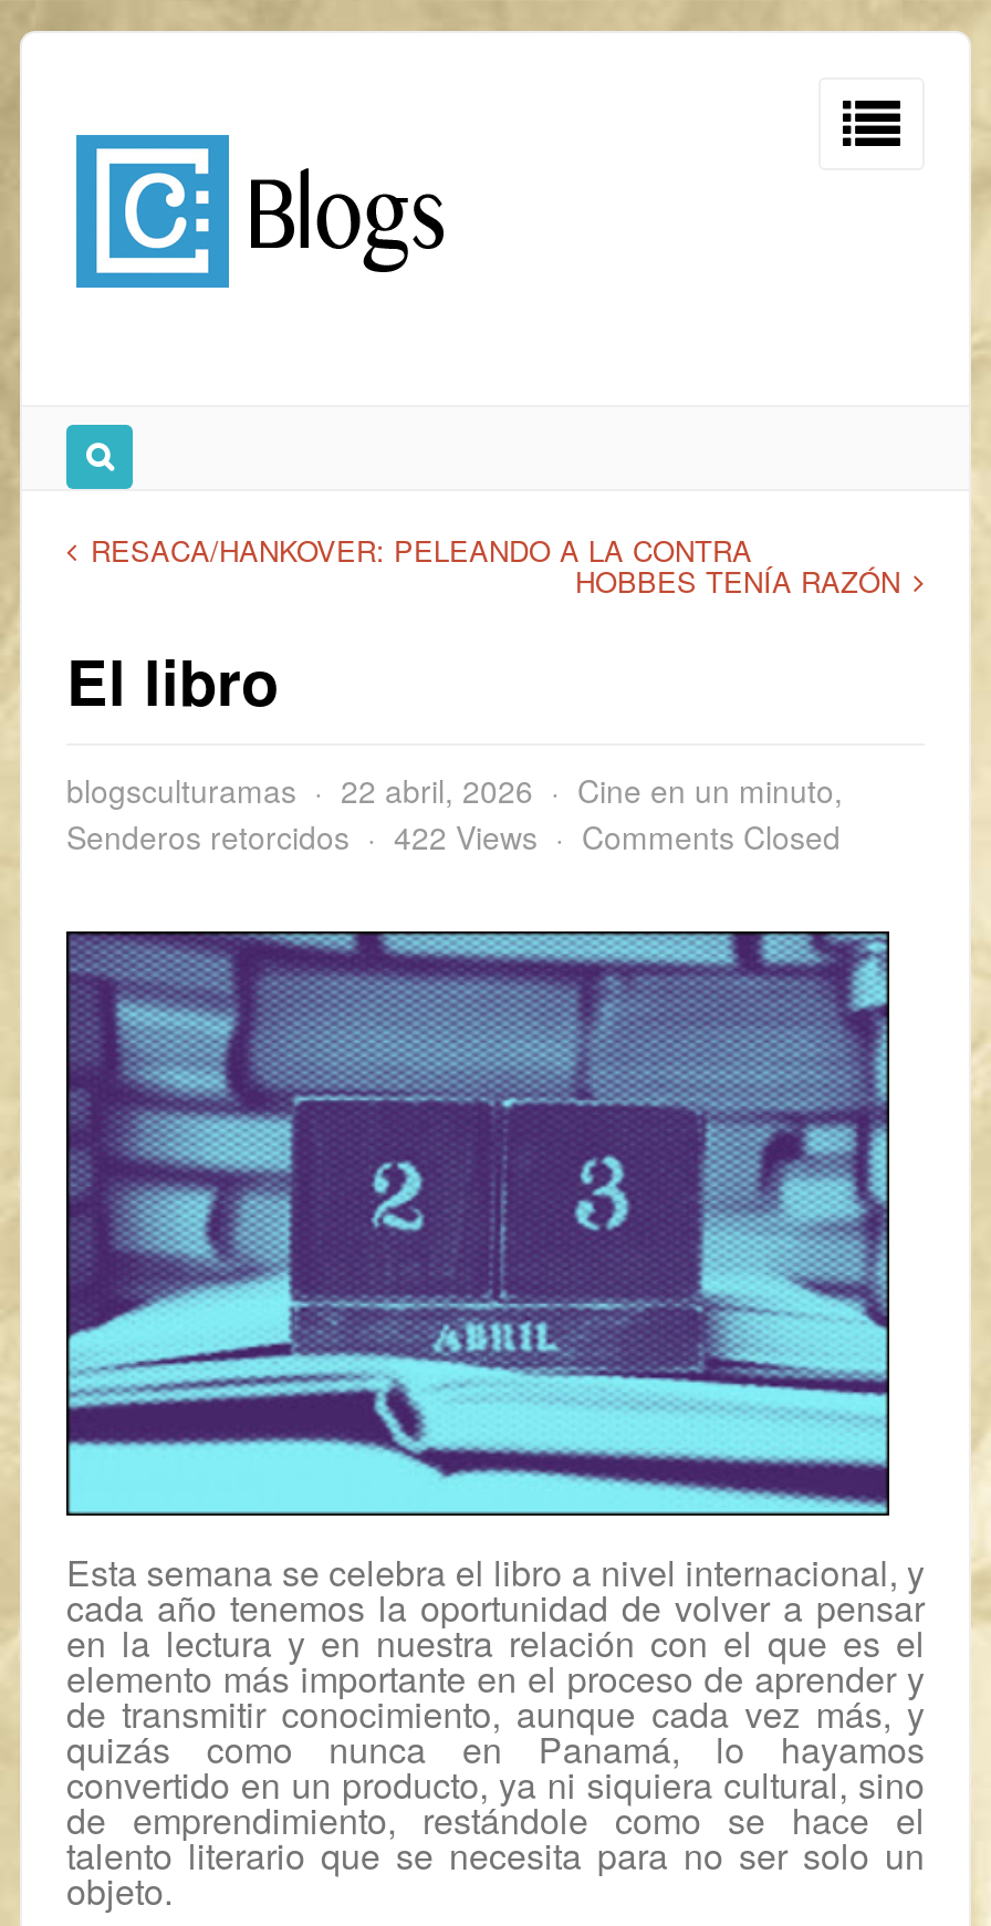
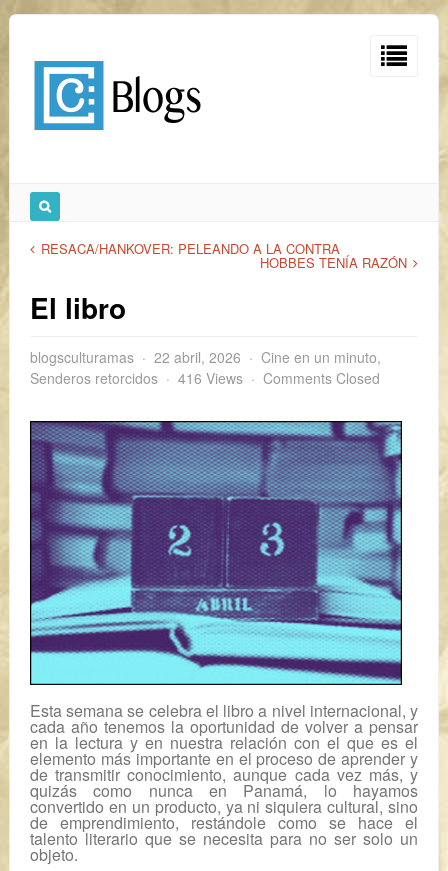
- Senderos retorcidos 422 Views Comments Closed
+ Senderos retorcidos 416 Views Comments Closed
